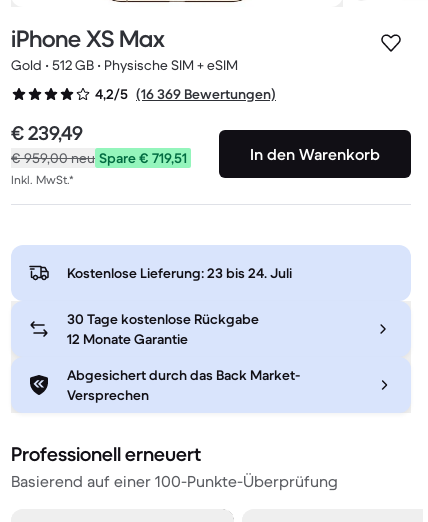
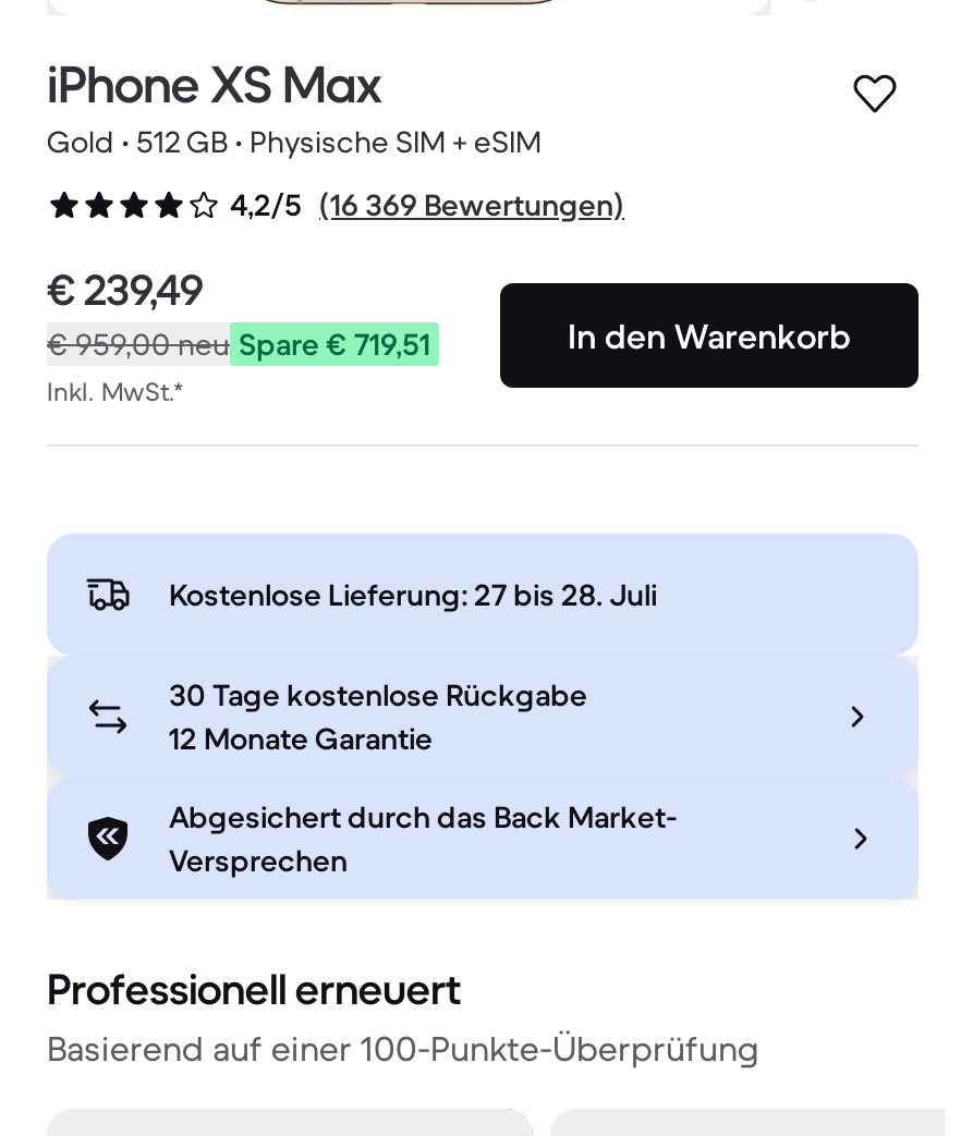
- Kostenlose Lieferung: 23 bis 24. Juli
+ Kostenlose Lieferung: 27 bis 28. Juli
